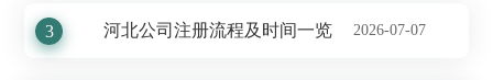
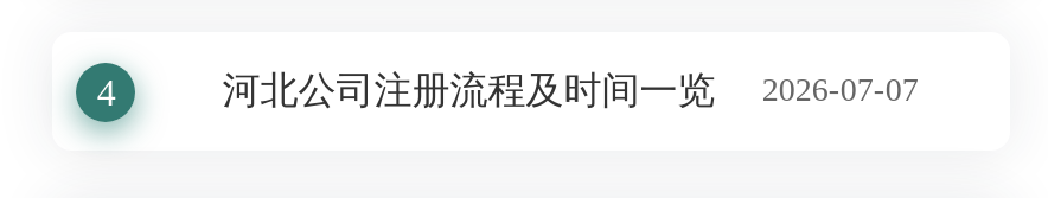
- 3
+ 4
